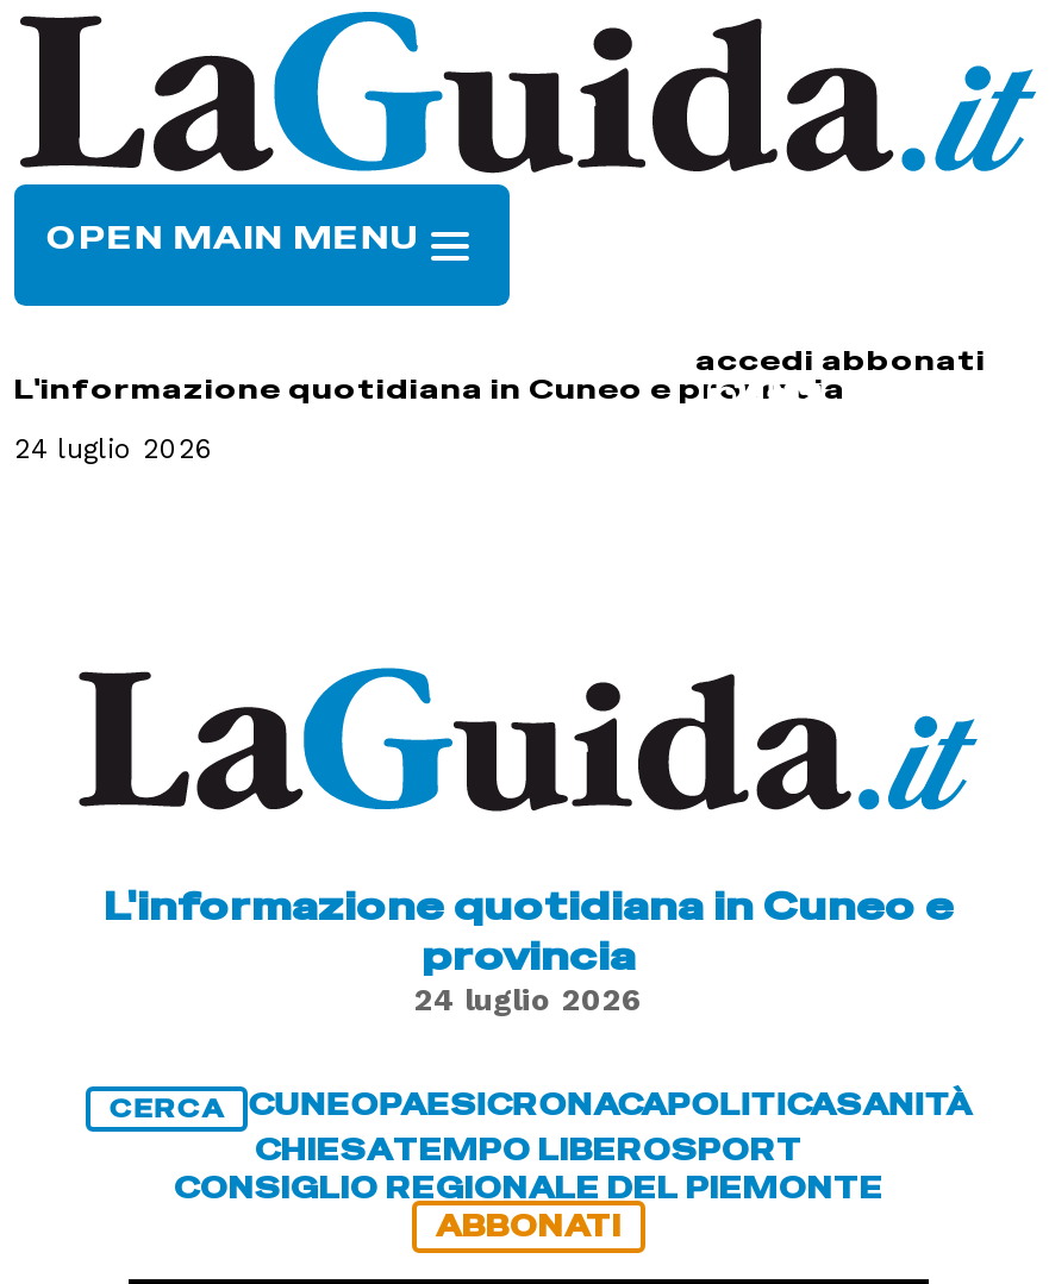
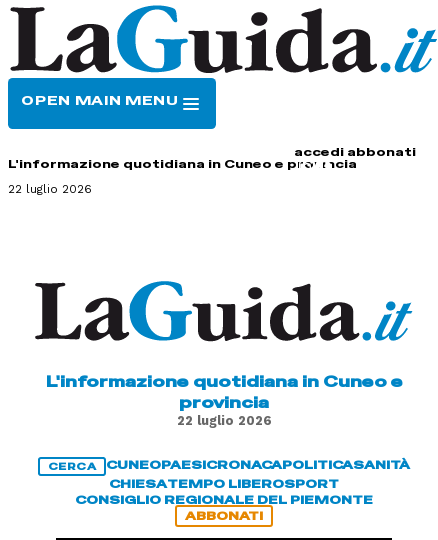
- 24 luglio 2026
+ 22 luglio 2026

- 24 luglio 2026
+ 22 luglio 2026
